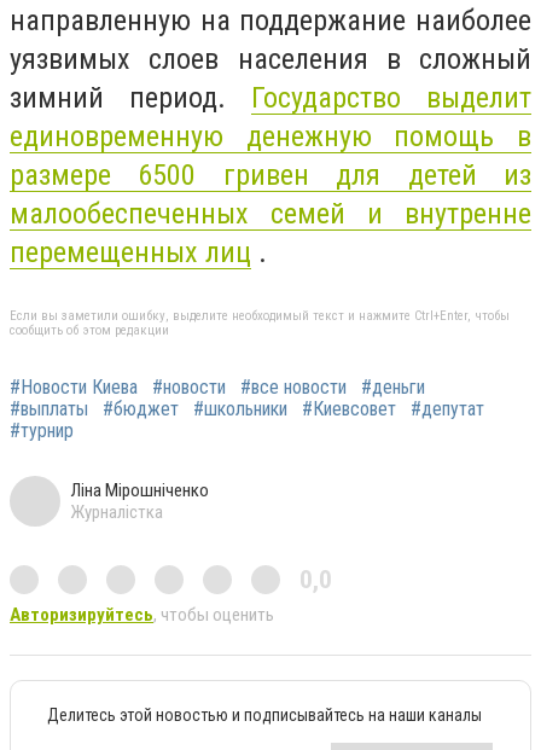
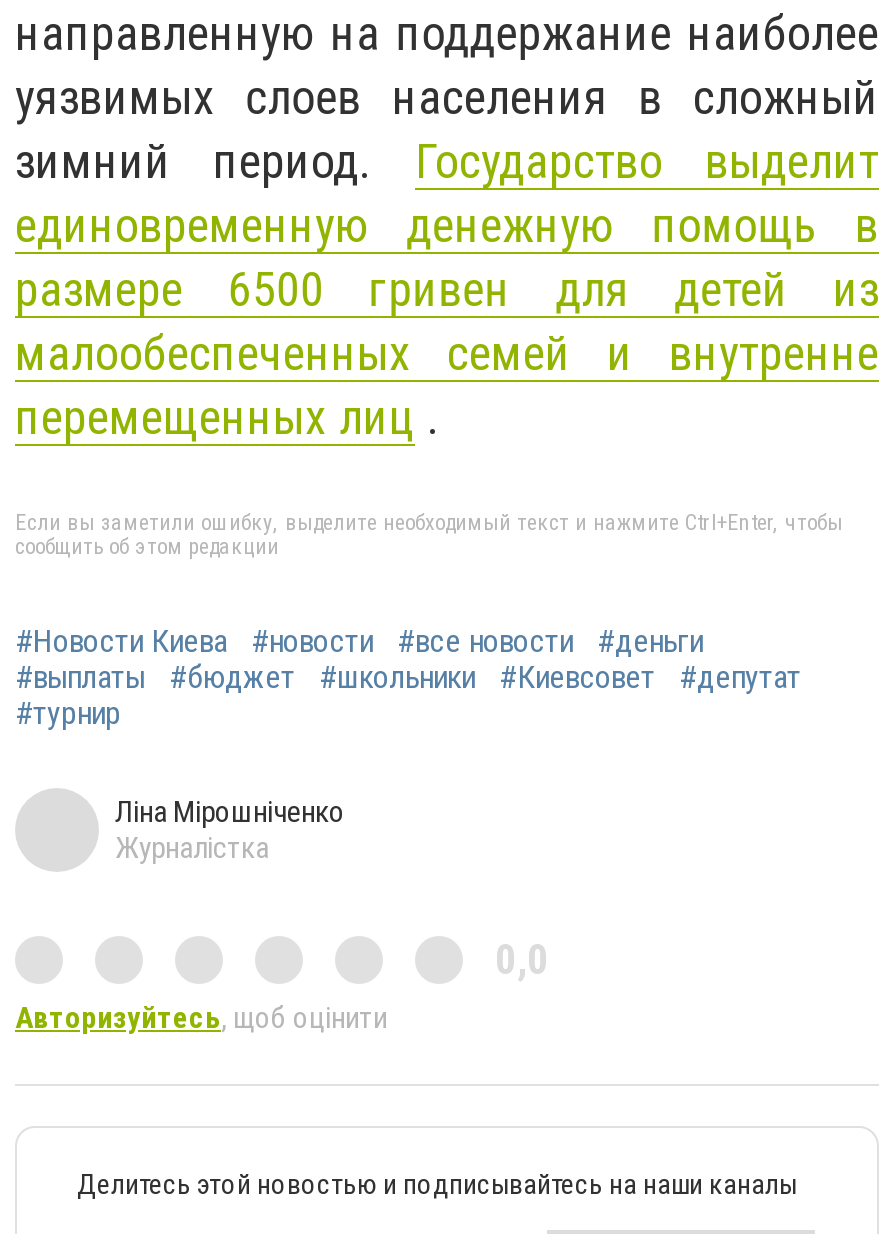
- Авторизируйтесь, чтобы оценить
+ Авторизуйтесь, щоб оцінити
